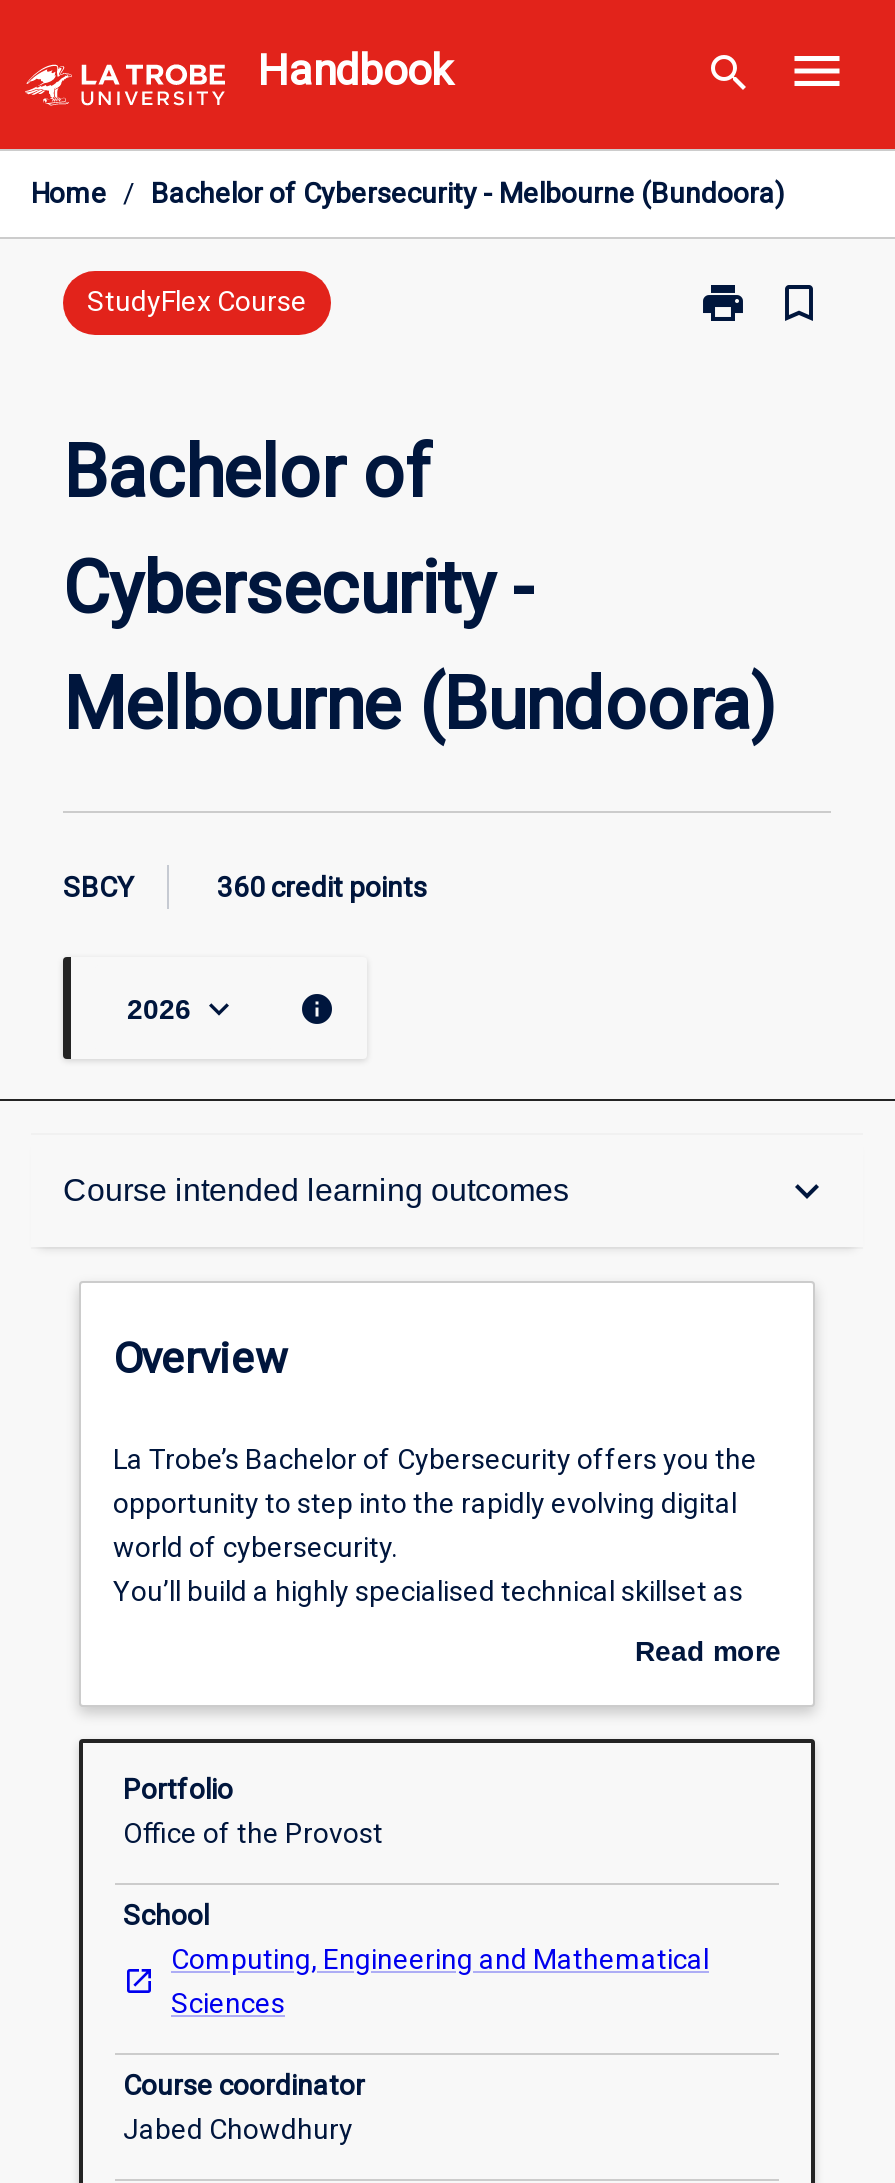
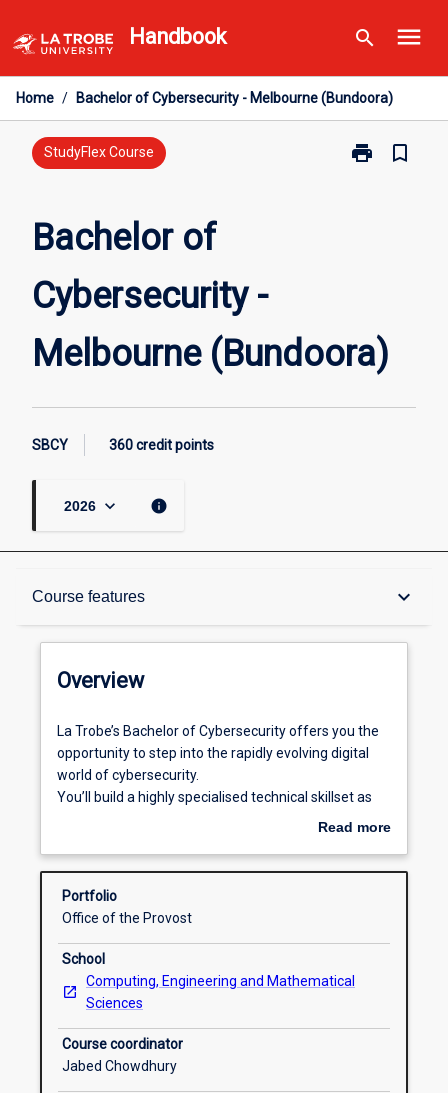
- Course intended learning outcomes
+ Course features
